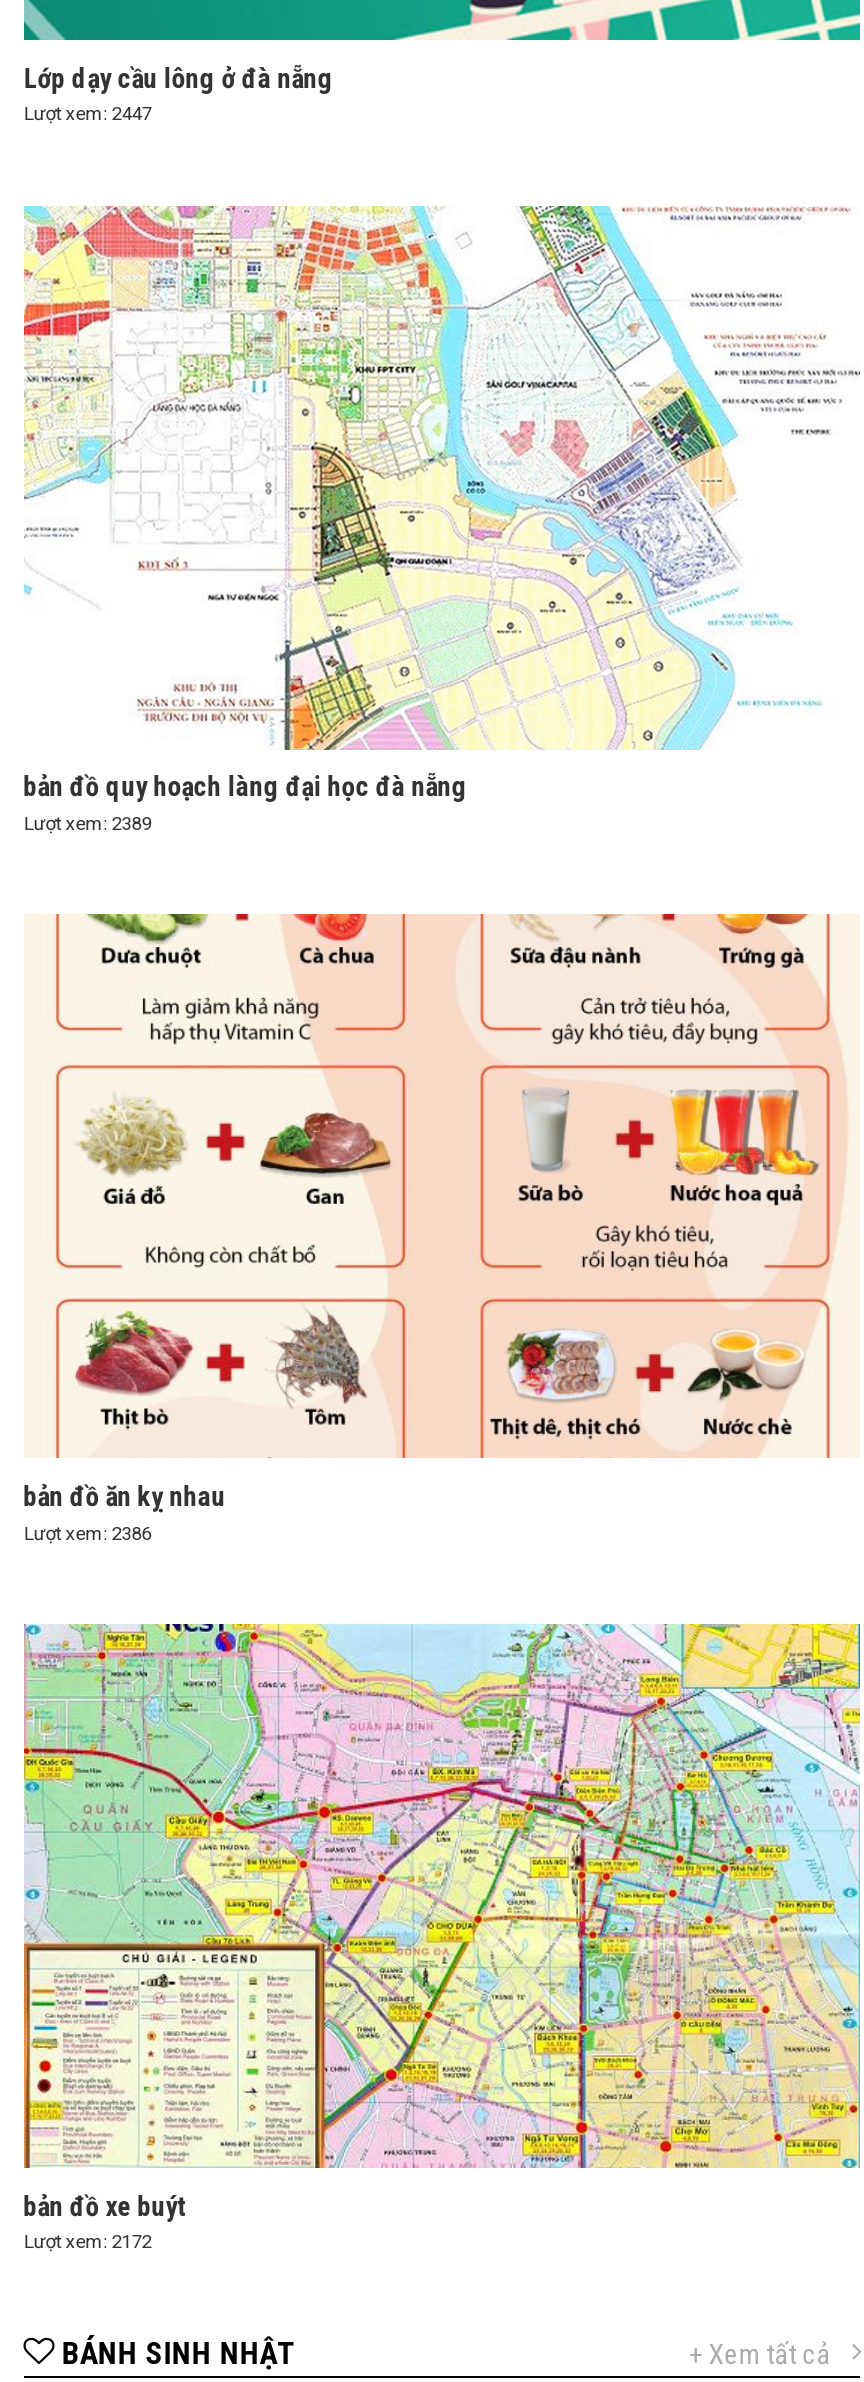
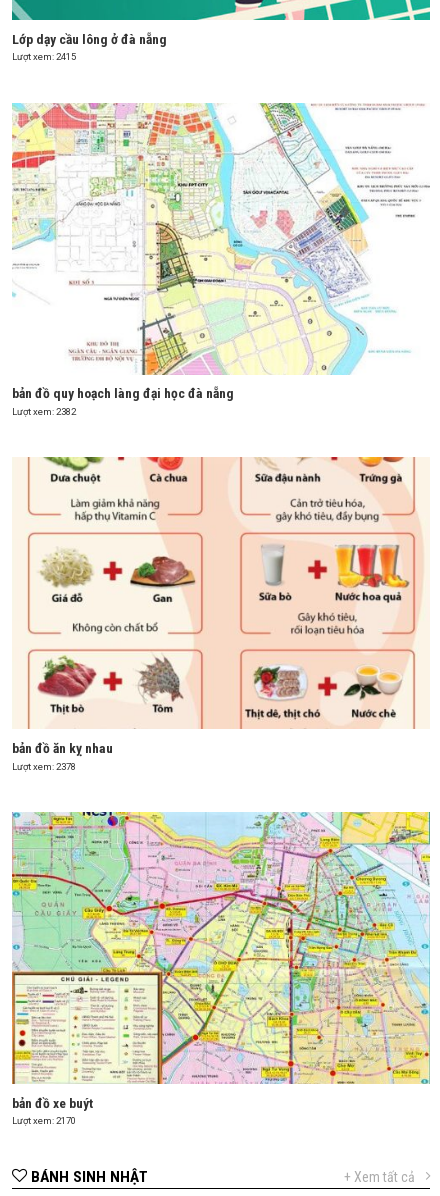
- Lượt xem: 2447
+ Lượt xem: 2415

- Lượt xem: 2389
+ Lượt xem: 2382

- Lượt xem: 2386
+ Lượt xem: 2378

- Lượt xem: 2172
+ Lượt xem: 2170
